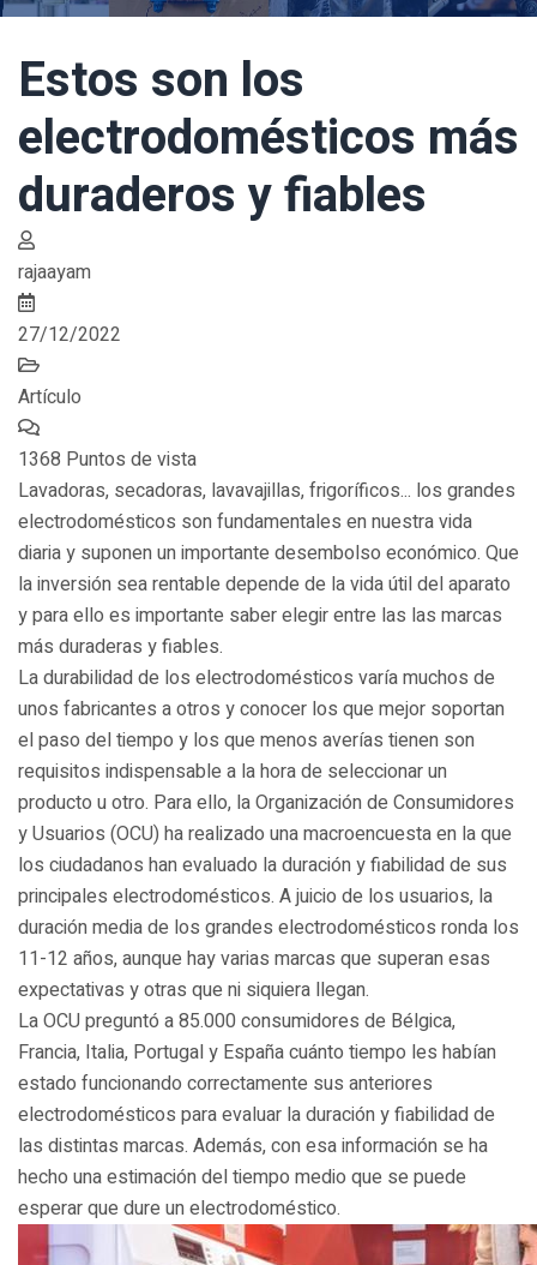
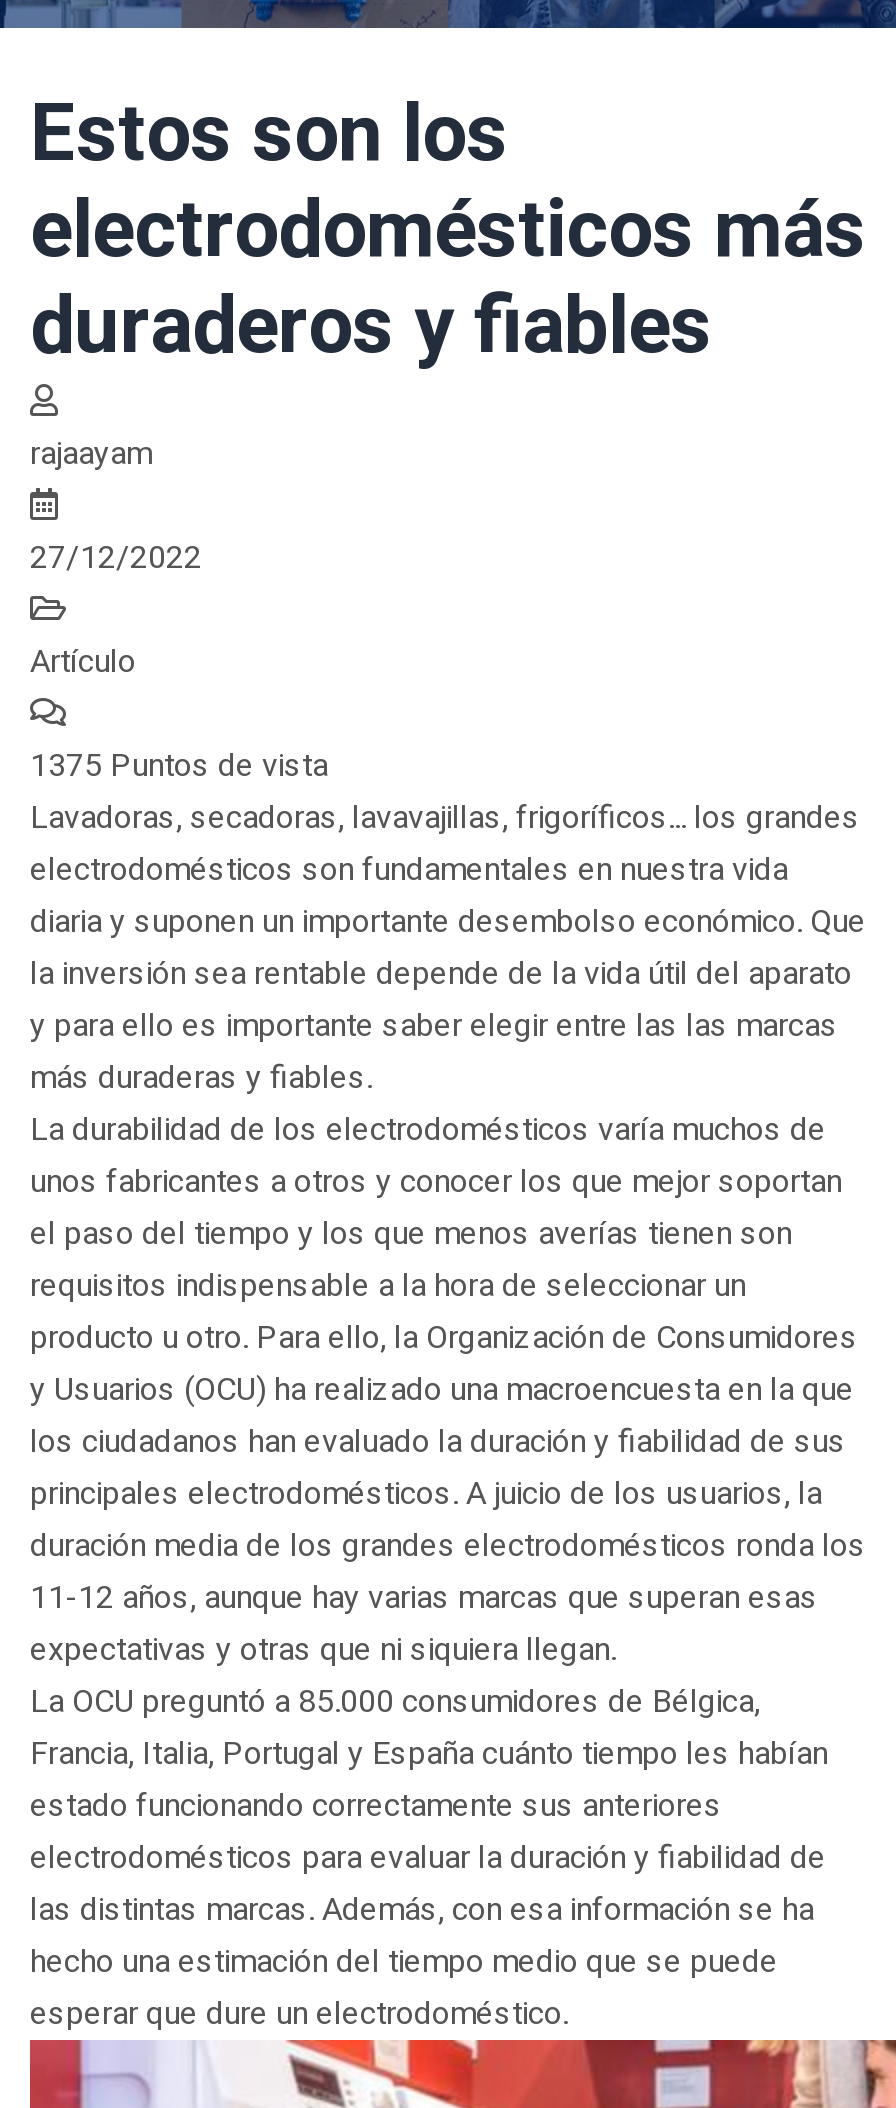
- 1368 Puntos de vista
+ 1375 Puntos de vista
